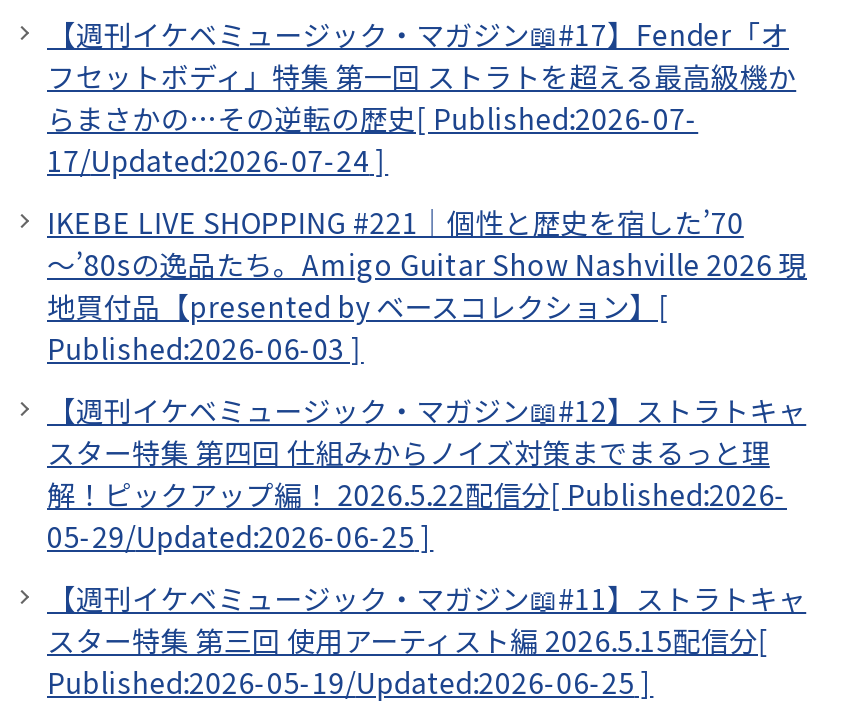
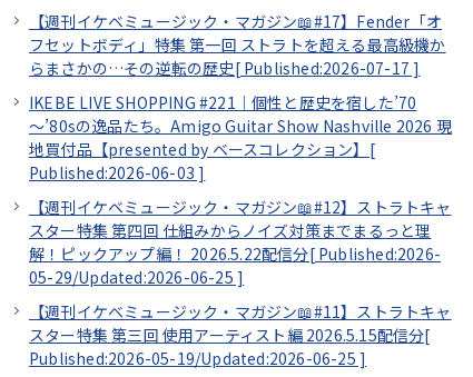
- らまさかの…その逆転の歴史[Published:2026-07-
- 17/Updated:2026-07-24]
+ らまさかの…その逆転の歴史[Published:2026-07-17]
